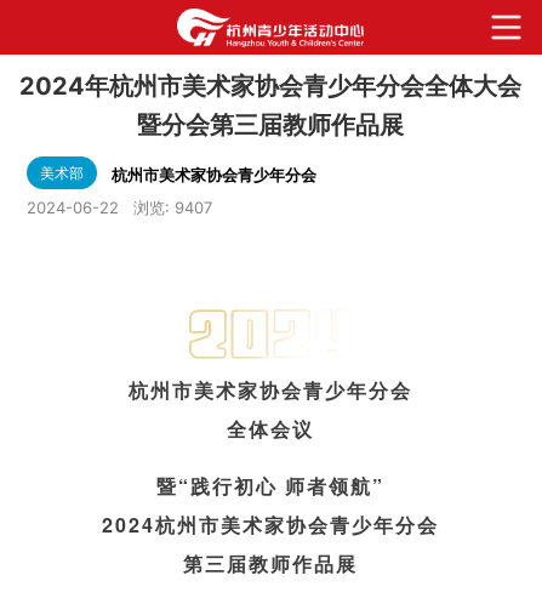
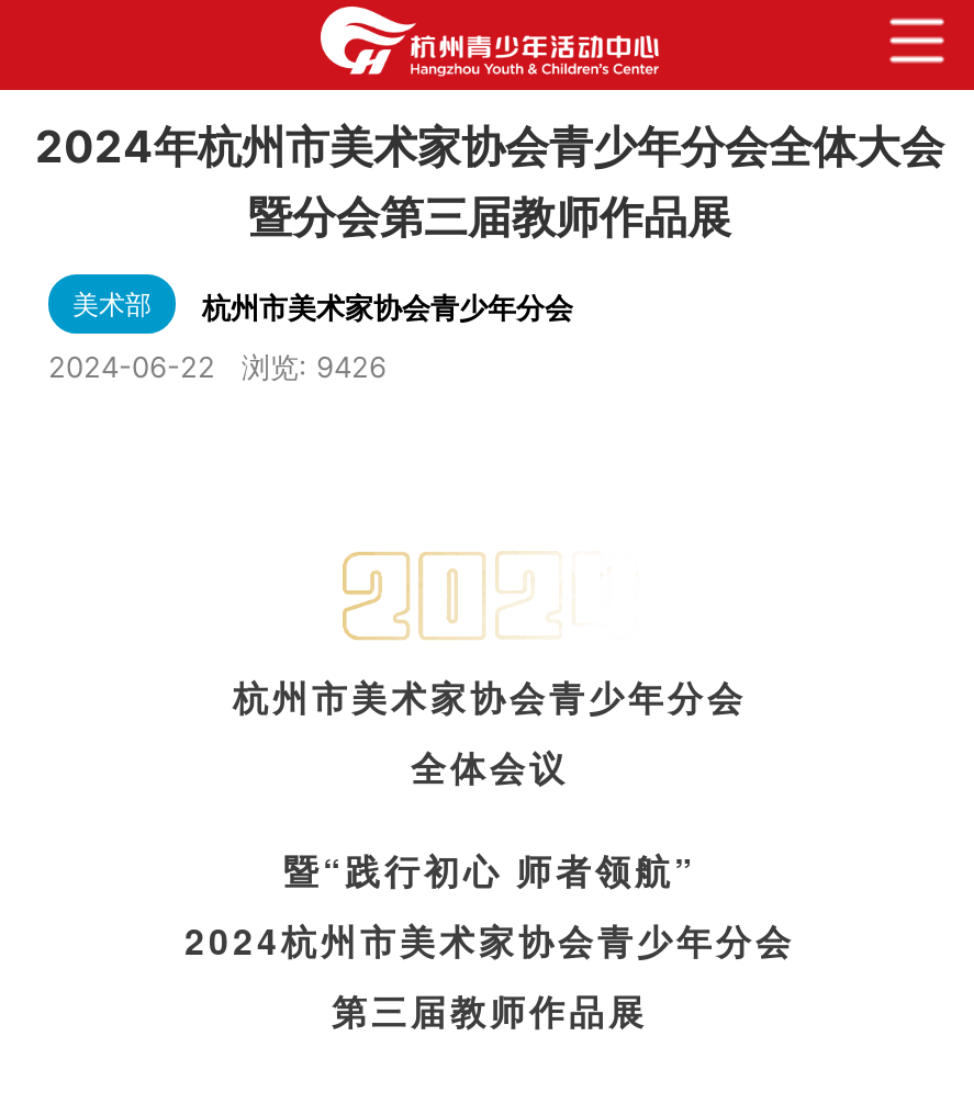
- 2024-06-22 浏览: 9407
+ 2024-06-22 浏览: 9426
